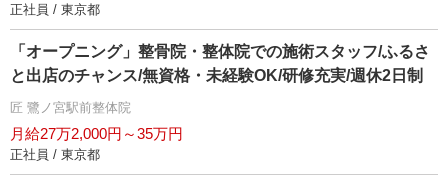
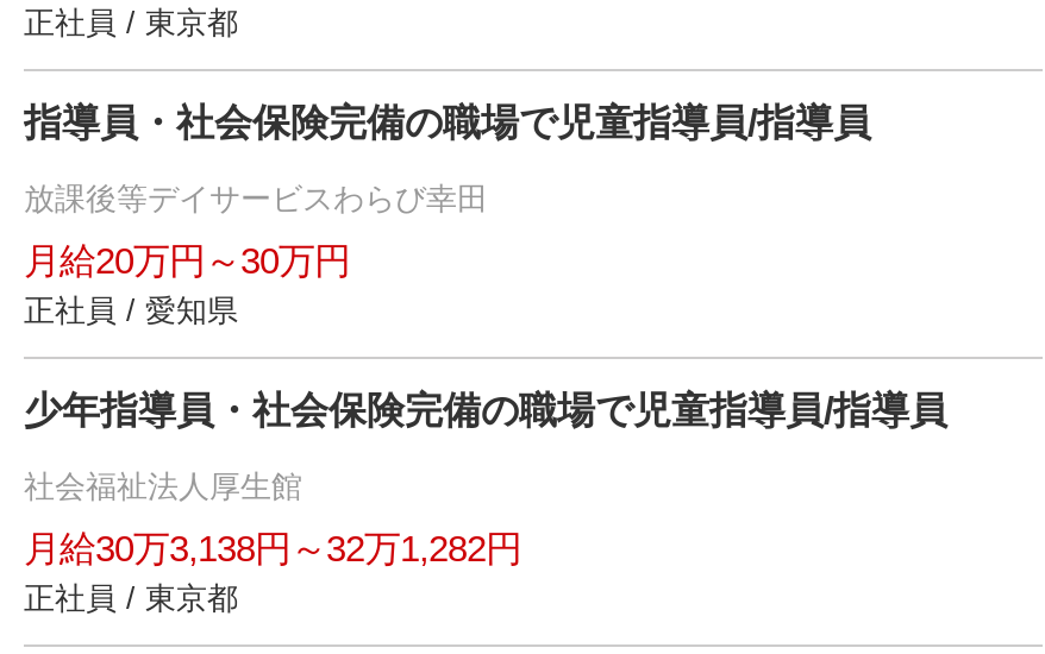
- 「オープニング」整骨院・整体院での施術スタッフ/ふるさ
- と出店のチャンス/無資格・未経験OK/研修充実/週休2日制
- 匠 鷺ノ宮駅前整体院
- 月給27万2,000円～35万円
+ 指導員・社会保険完備の職場で児童指導員/指導員
+ 放課後等デイサービスわらび幸田
+ 月給20万円～30万円
+ 正社員 / 愛知県
+ 少年指導員・社会保険完備の職場で児童指導員/指導員
+ 社会福祉法人厚生館
+ 月給30万3,138円～32万1,282円
